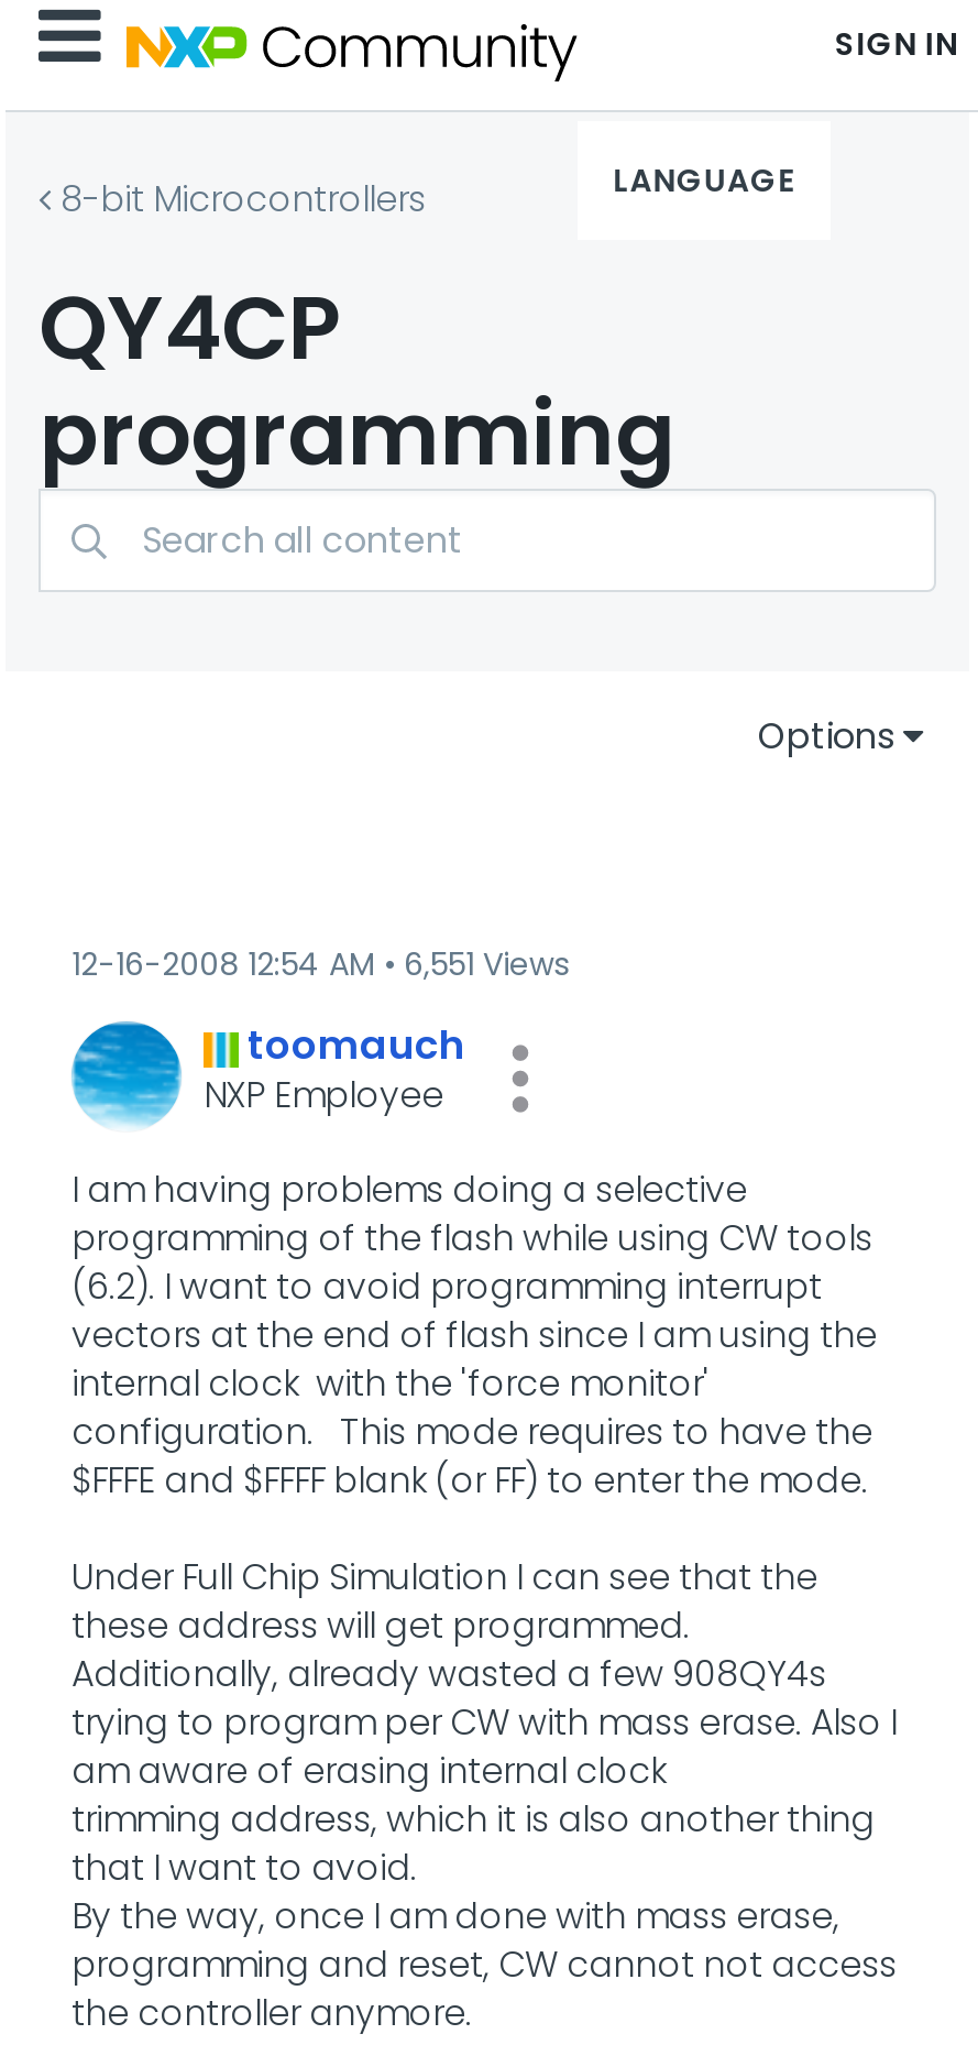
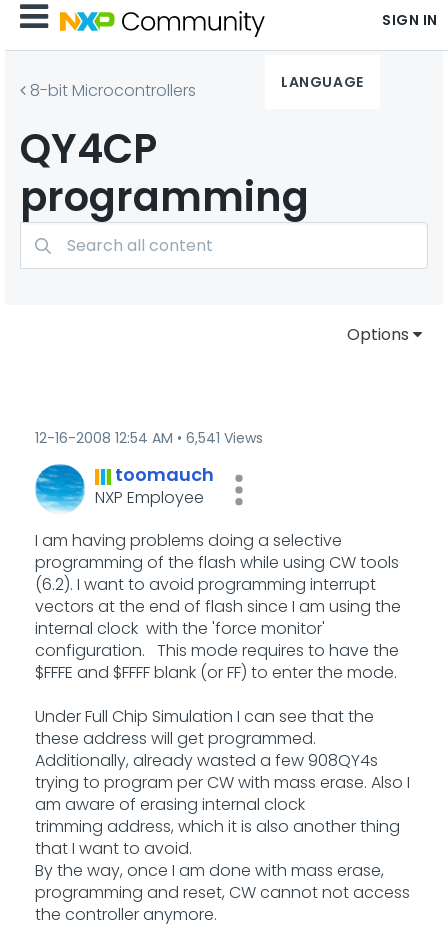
- 12-16-2008 12:54 AM 6,551 Views
+ 12-16-2008 12:54 AM 6,541 Views
